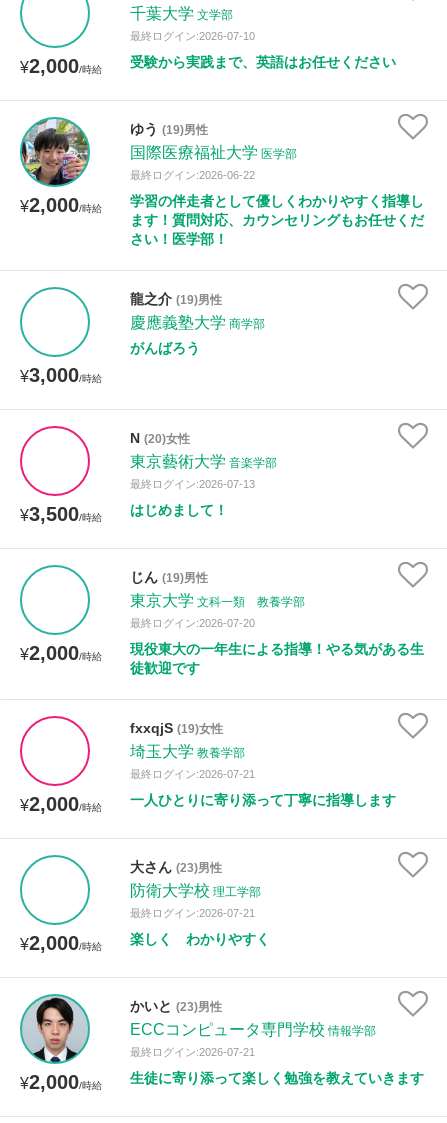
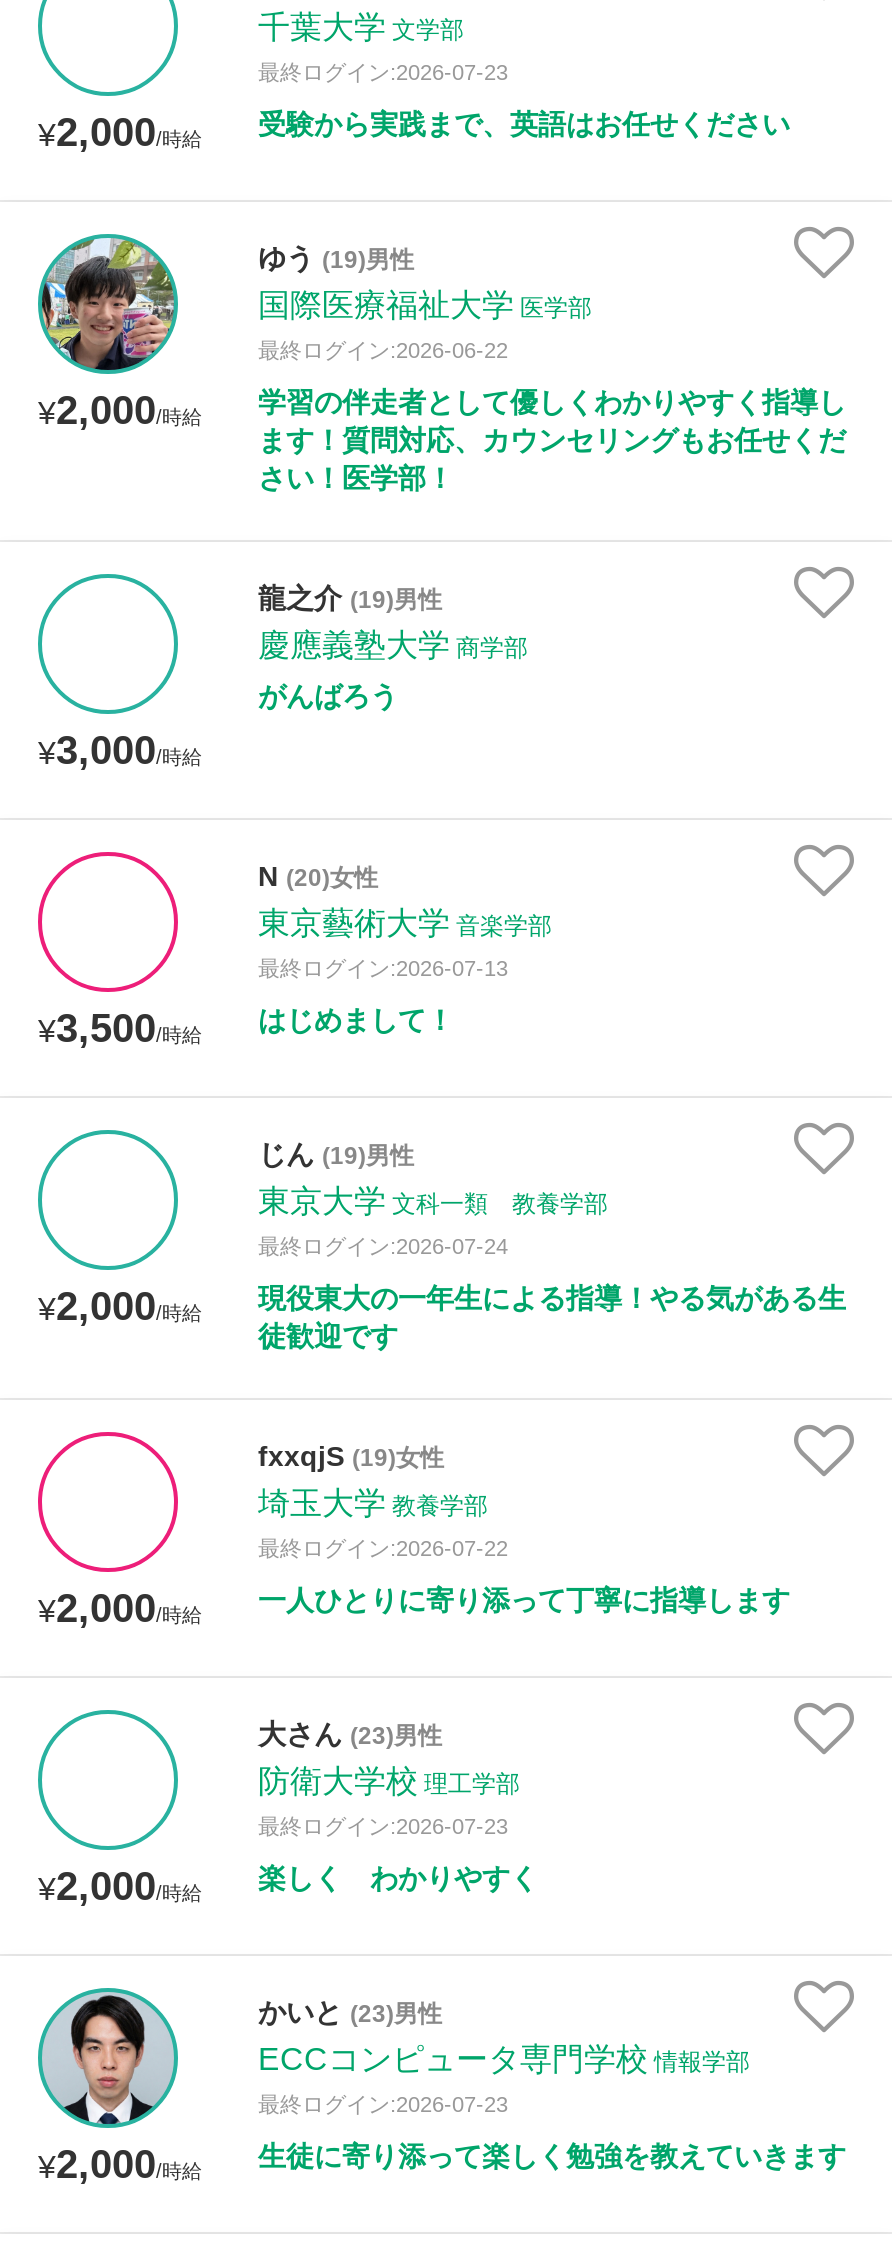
- 最終ログイン:2026-07-10
+ 最終ログイン:2026-07-23

- 最終ログイン:2026-07-20
+ 最終ログイン:2026-07-24

- 最終ログイン:2026-07-21
+ 最終ログイン:2026-07-22

- 最終ログイン:2026-07-21
+ 最終ログイン:2026-07-23

- 最終ログイン:2026-07-21
+ 最終ログイン:2026-07-23
